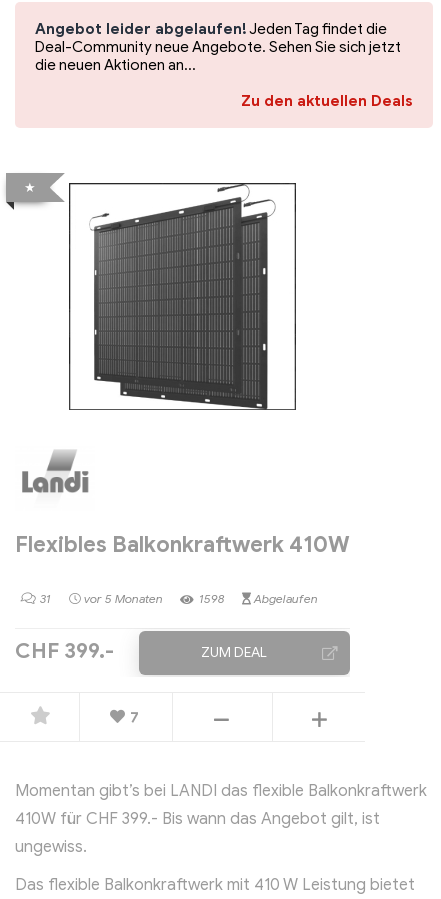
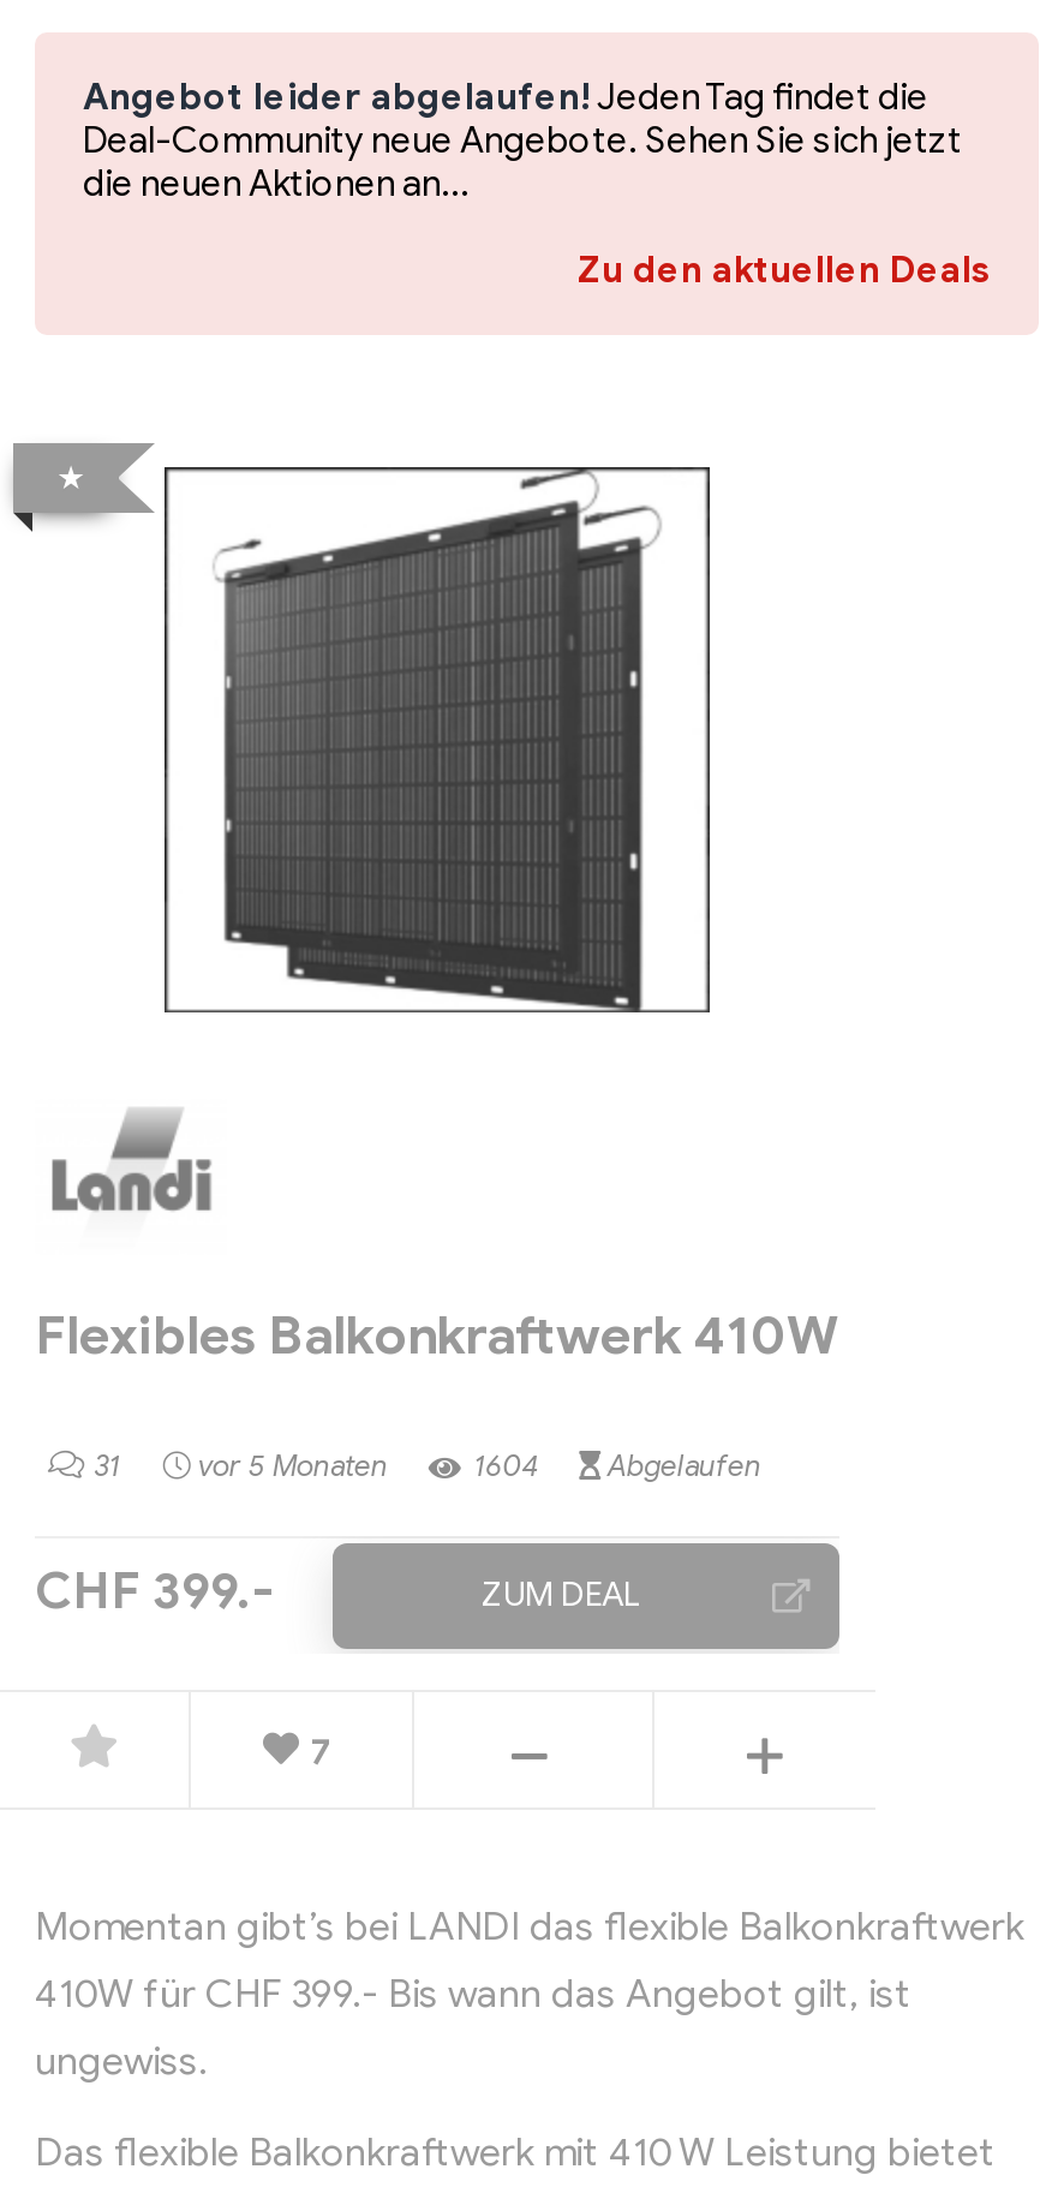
- 1598 Abgelaufen
+ 1604 Abgelaufen
